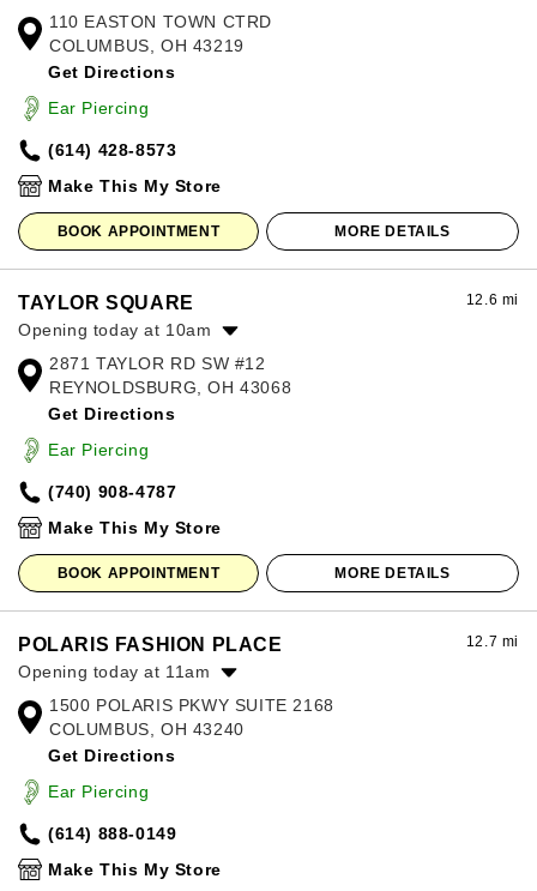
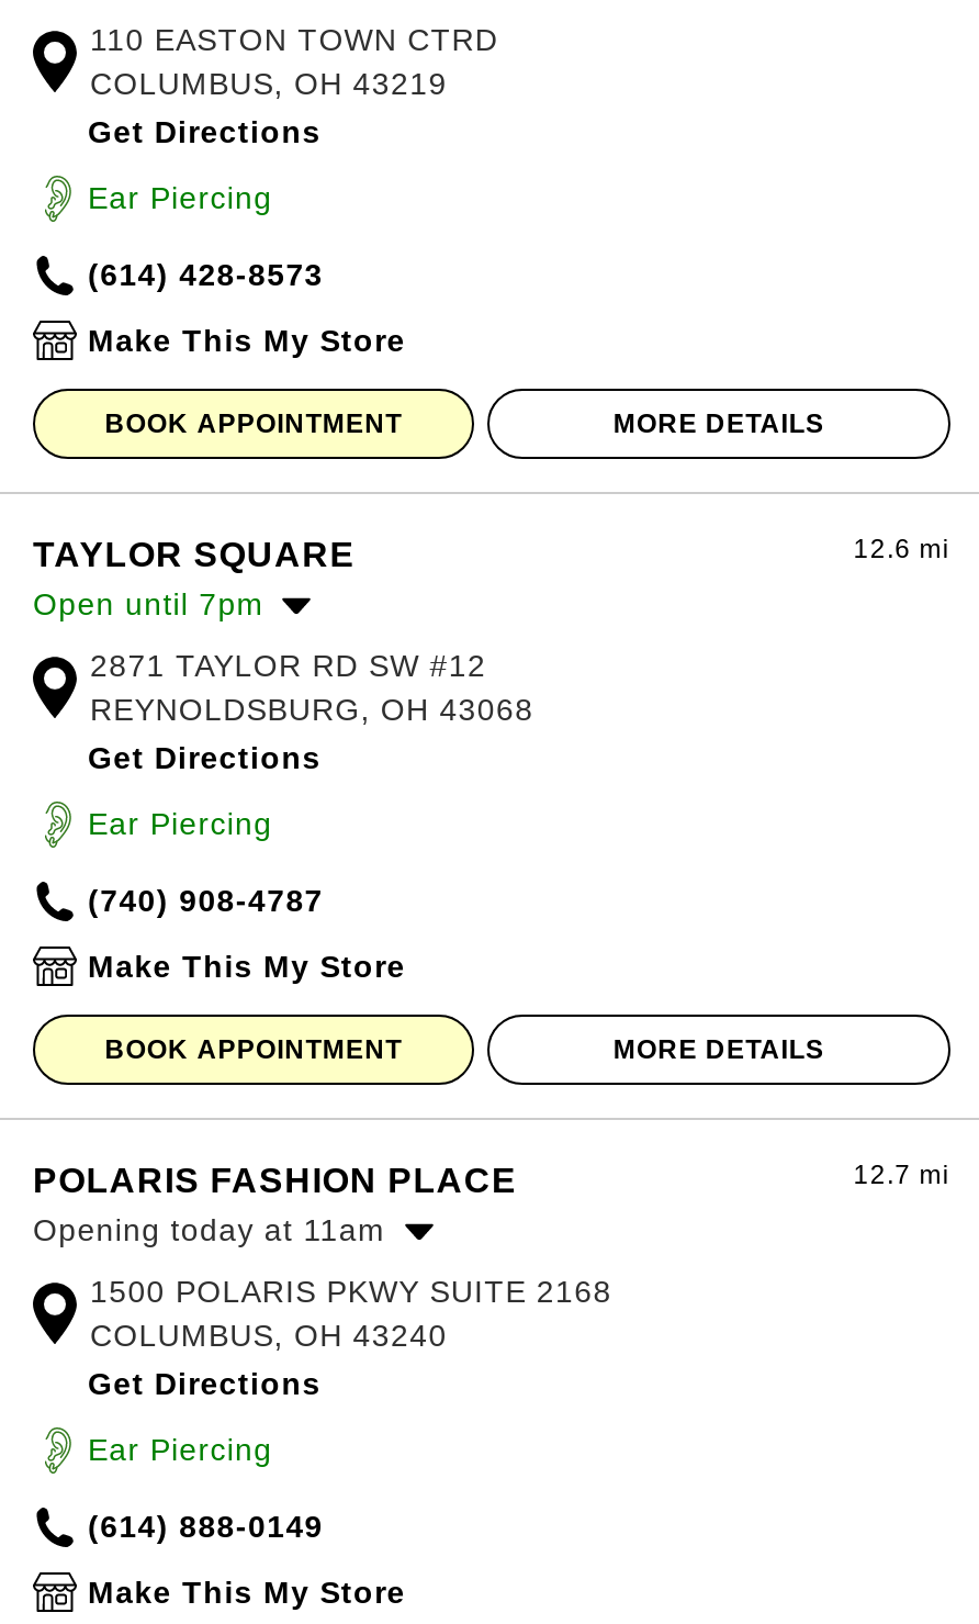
- Opening today at 10am
+ Open until 7pm
